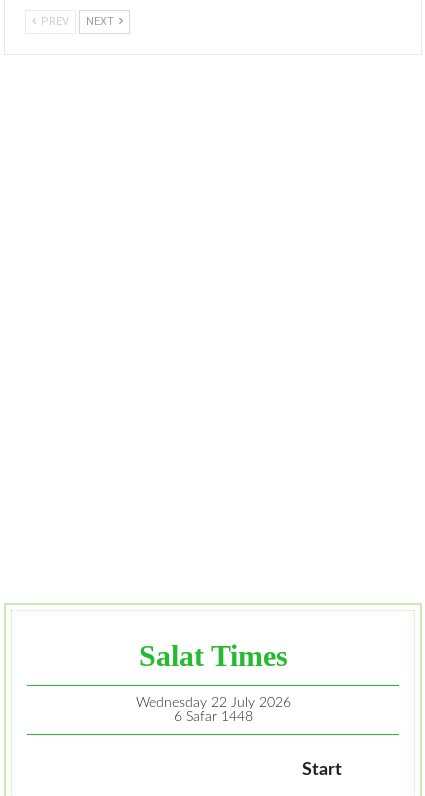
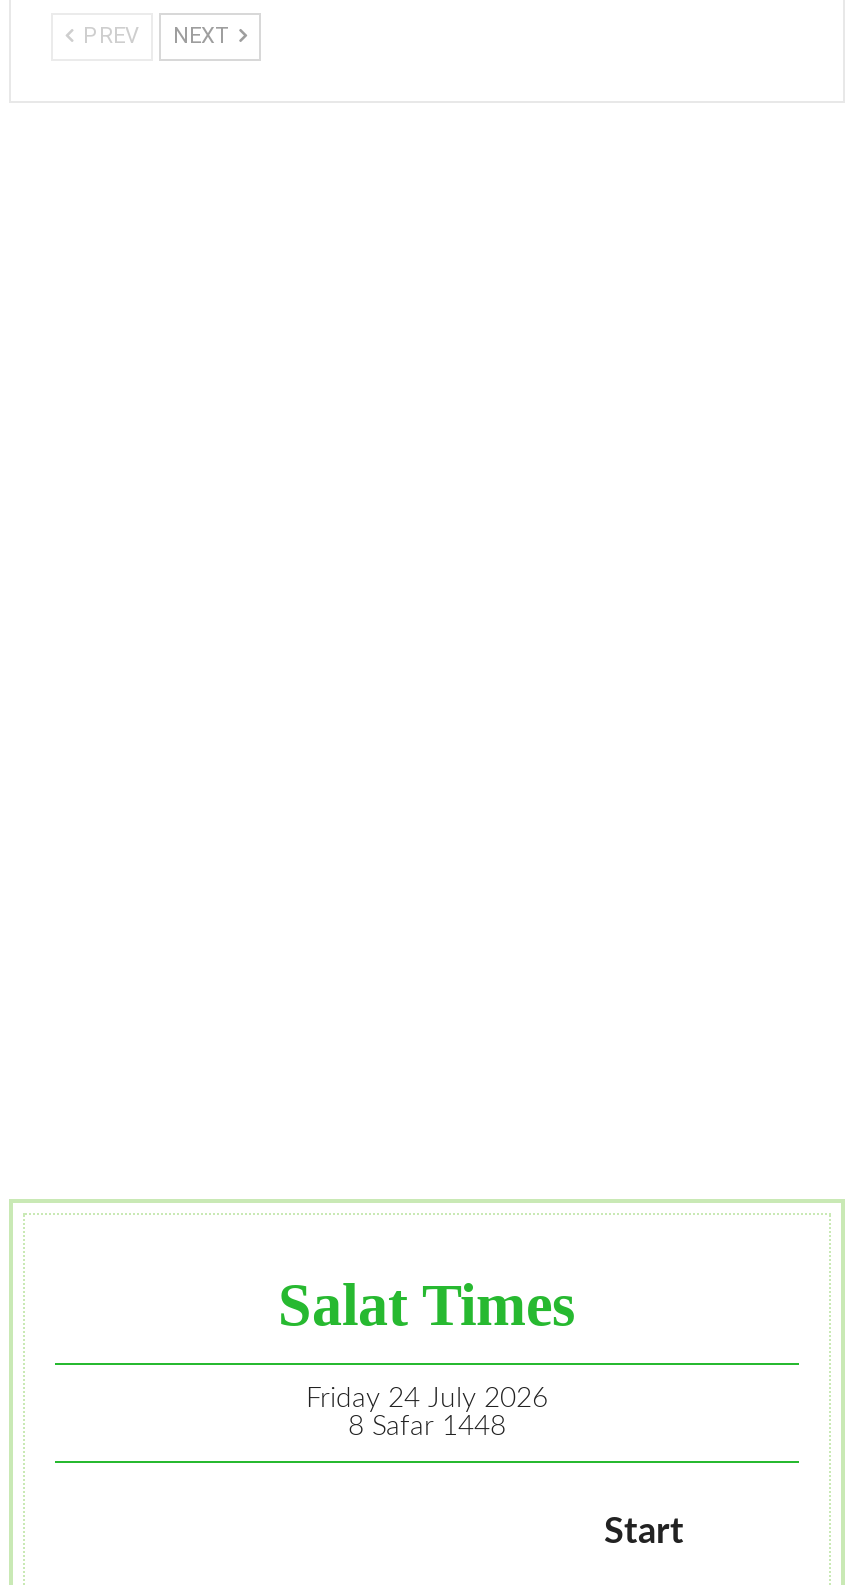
- Wednesday 22 July 2026
+ Friday 24 July 2026

- 6 Safar 1448
+ 8 Safar 1448
